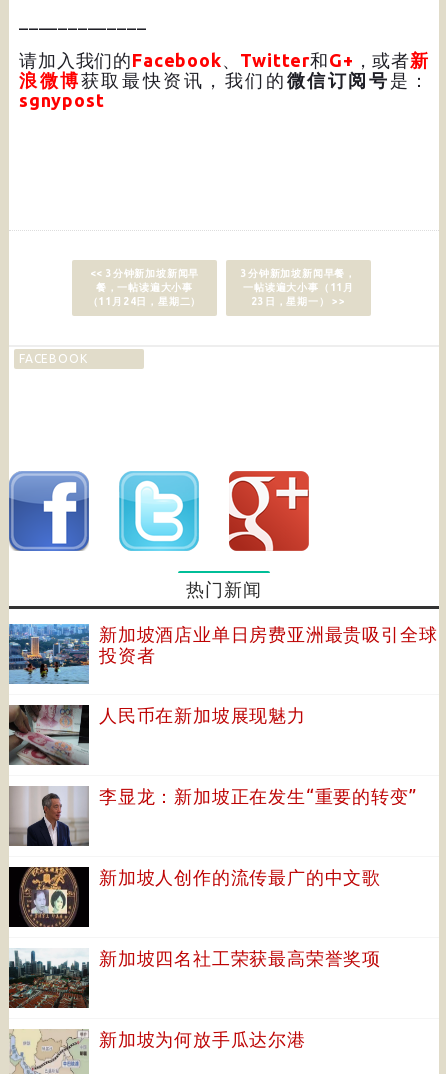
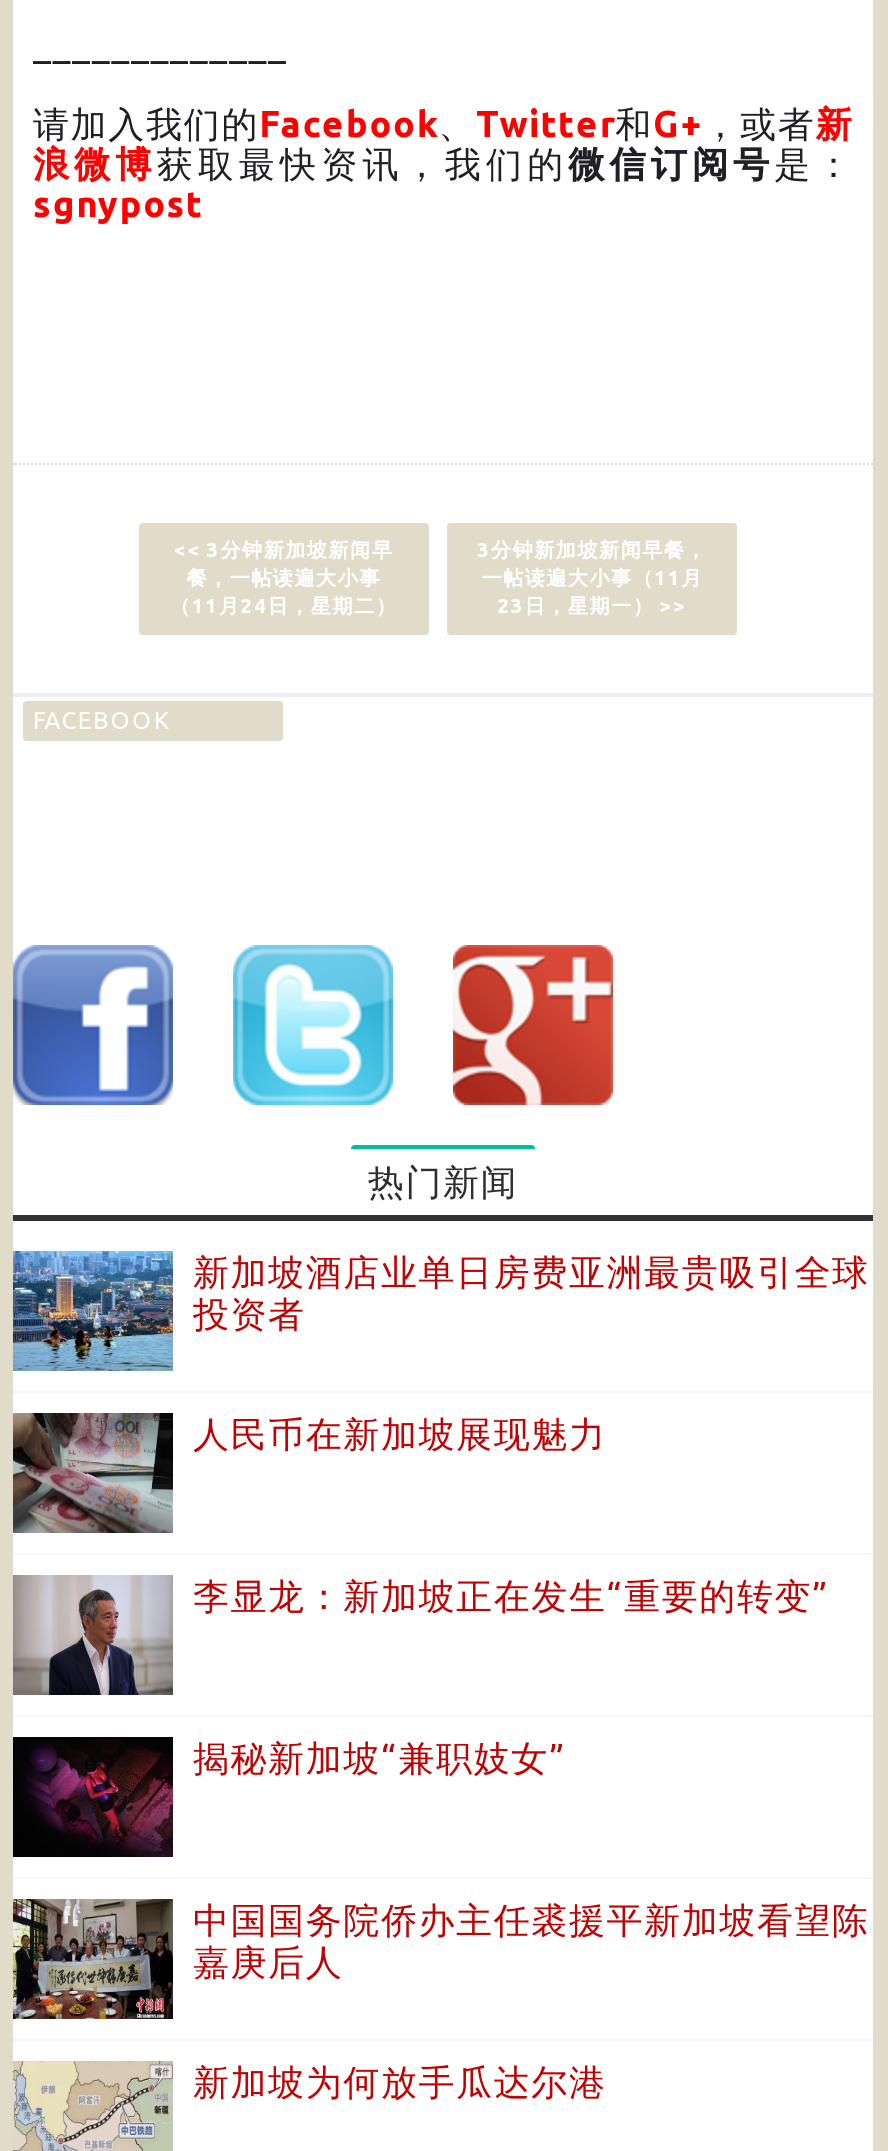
- [image]
- 新加坡人创作的流传最广的中文歌
+ [image]
+ 揭秘新加坡“兼职妓女”

- [image]
- 新加坡四名社工荣获最高荣誉奖项
+ [image]
+ 中国国务院侨办主任裘援平新加坡看望陈
+ 嘉庚后人
